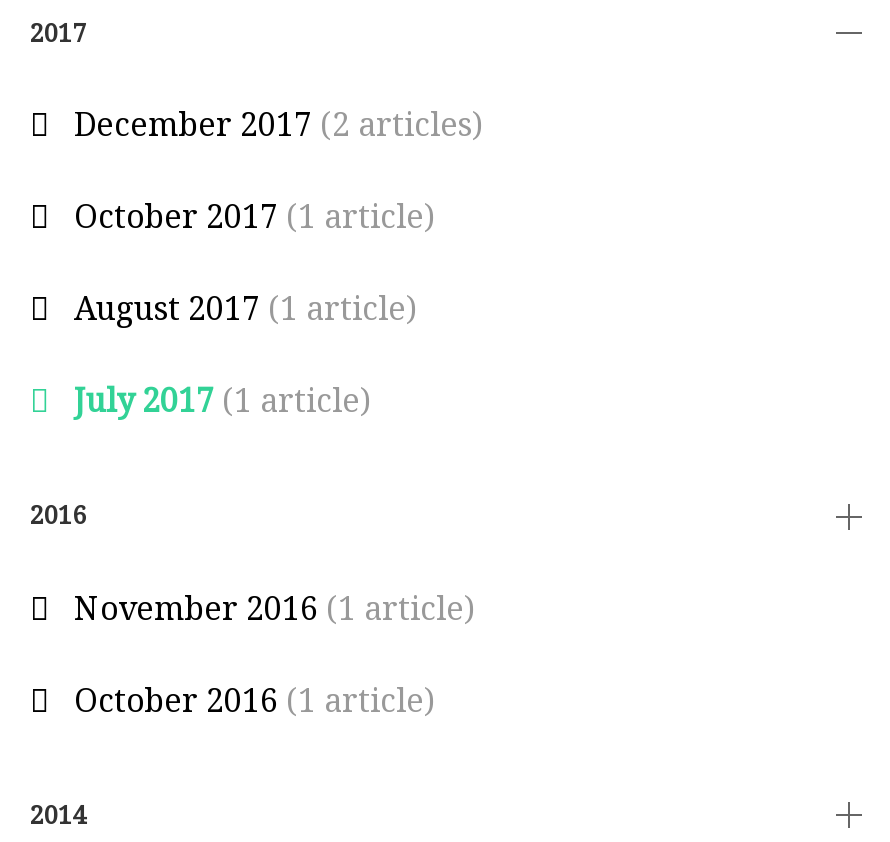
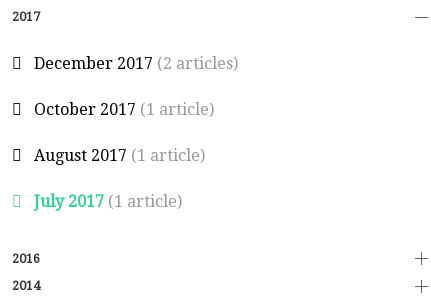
- November 2016 (1 article)
- October 2016 (1 article)
